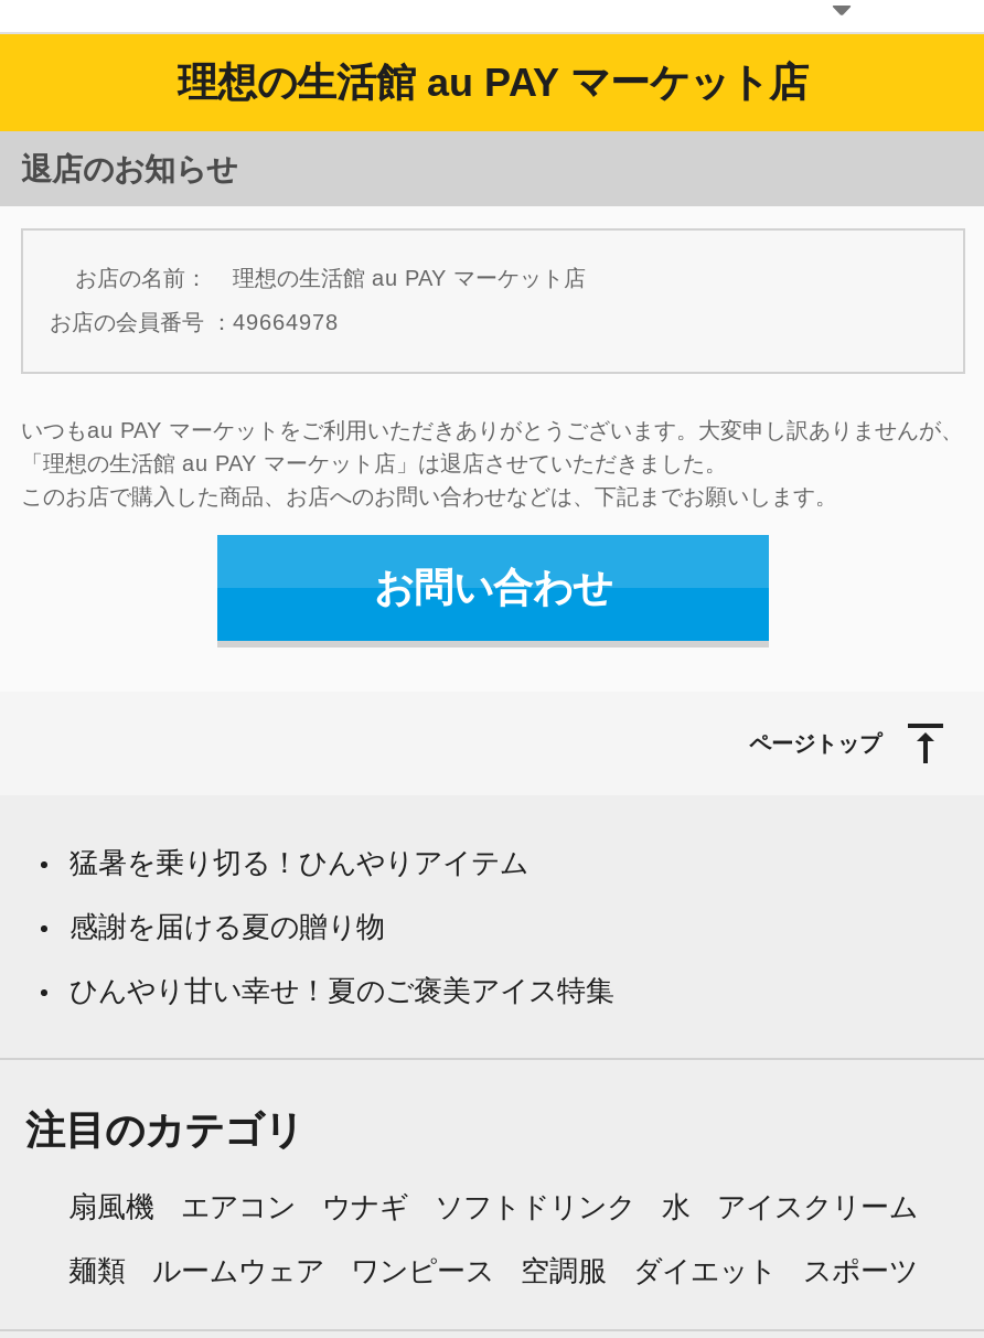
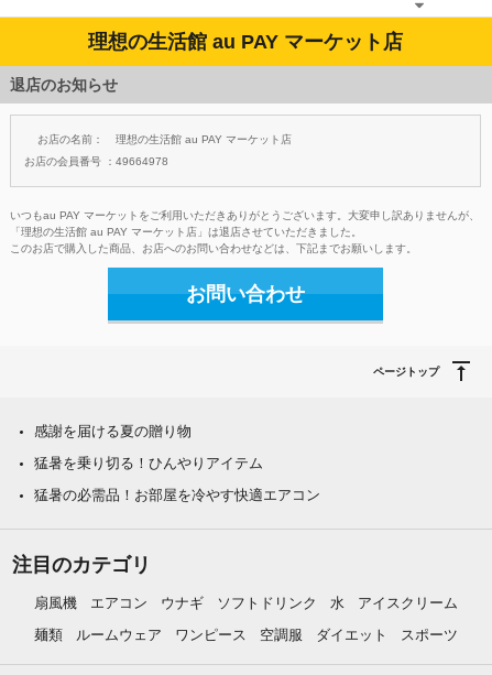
moved down: 猛暑を乗り切る！ひんやりアイテム

moved up: 感謝を届ける夏の贈り物

- ひんやり甘い幸せ！夏のご褒美アイス特集
+ 猛暑の必需品！お部屋を冷やす快適エアコン
